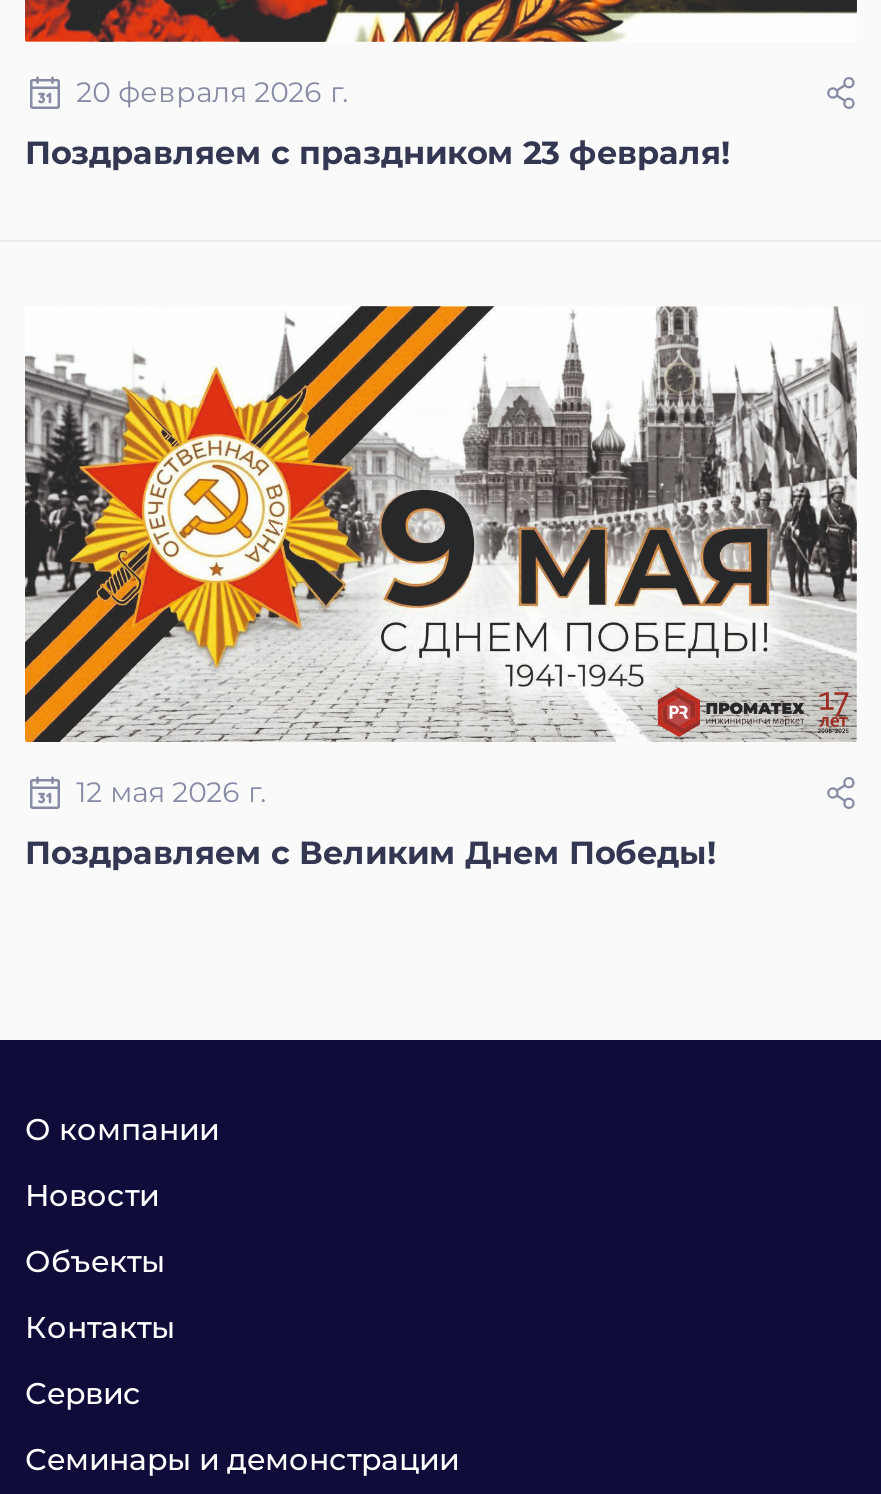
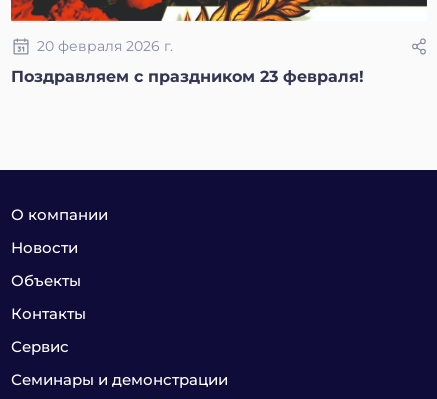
- [image]
- 12 мая 2026 г.
- Поздравляем с Великим Днем Победы!
